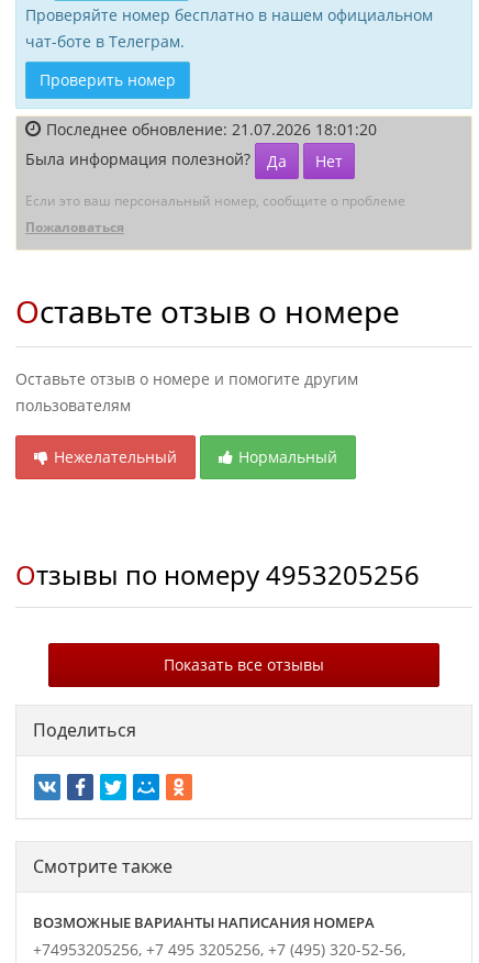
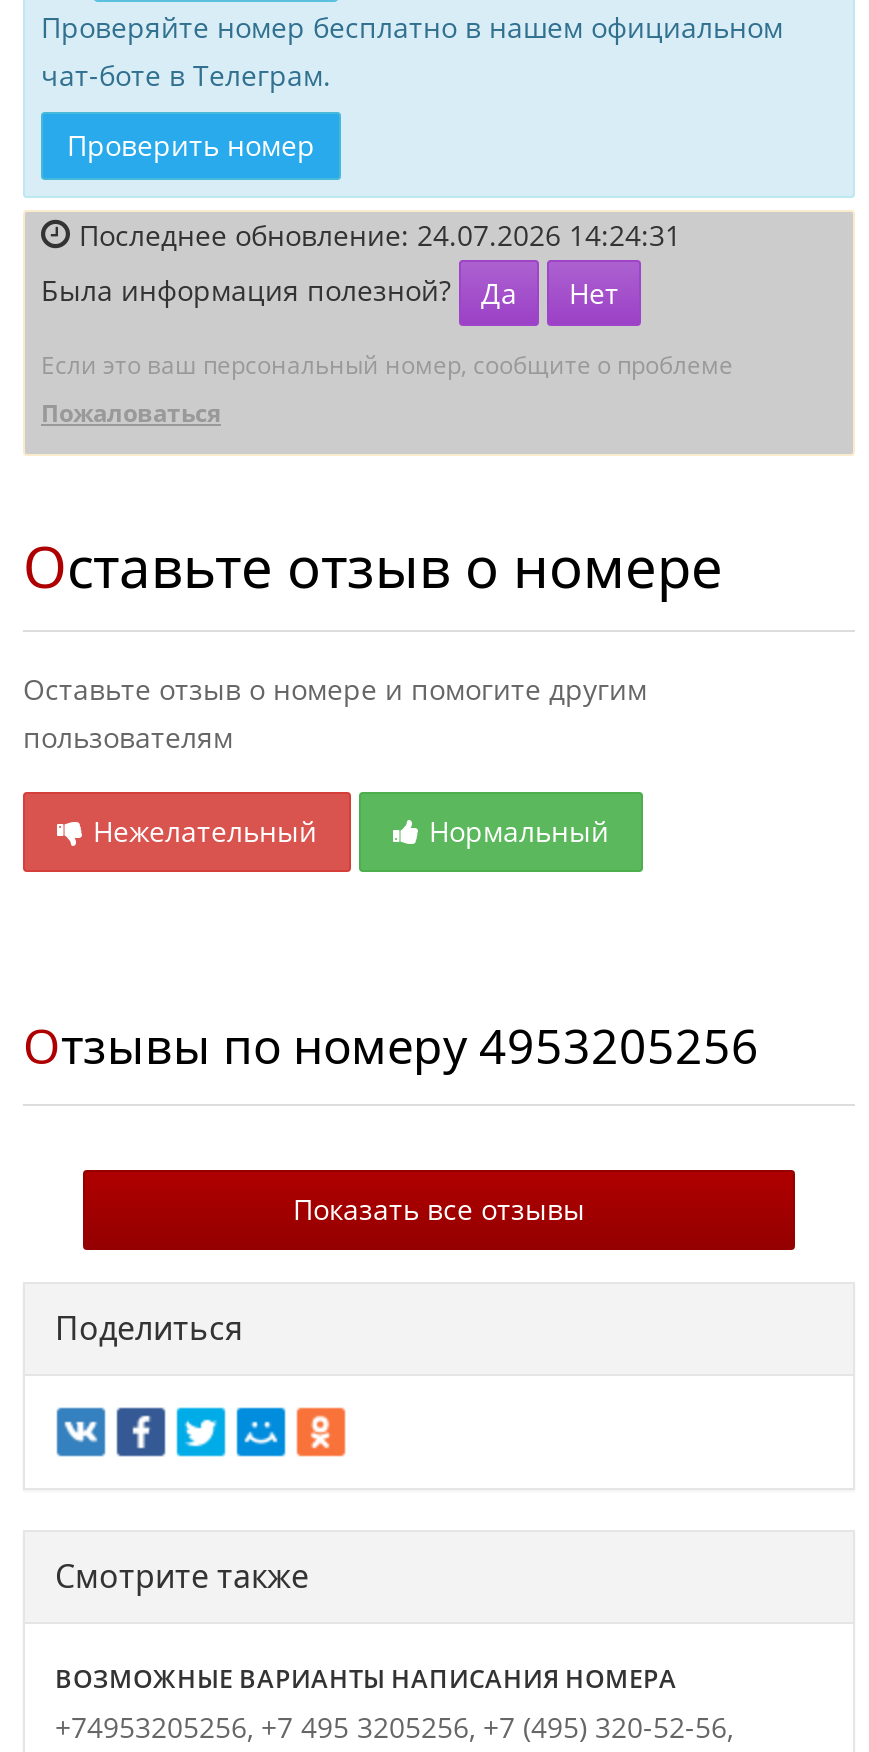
- Последнее обновление: 21.07.2026 18:01:20
+ Последнее обновление: 24.07.2026 14:24:31
